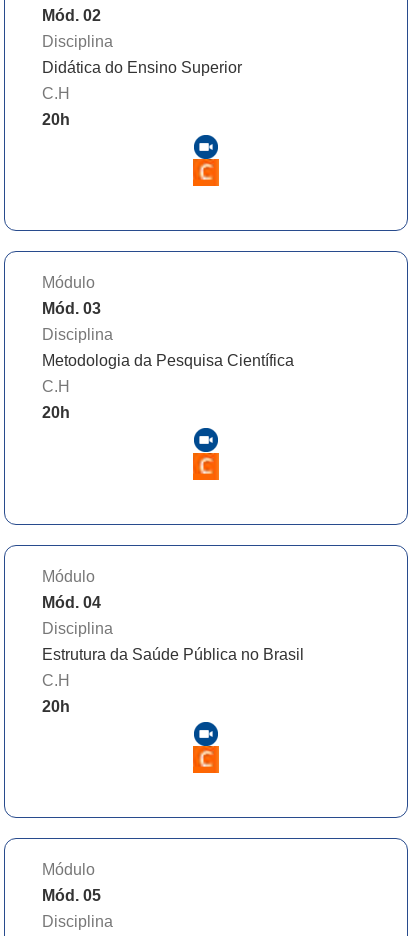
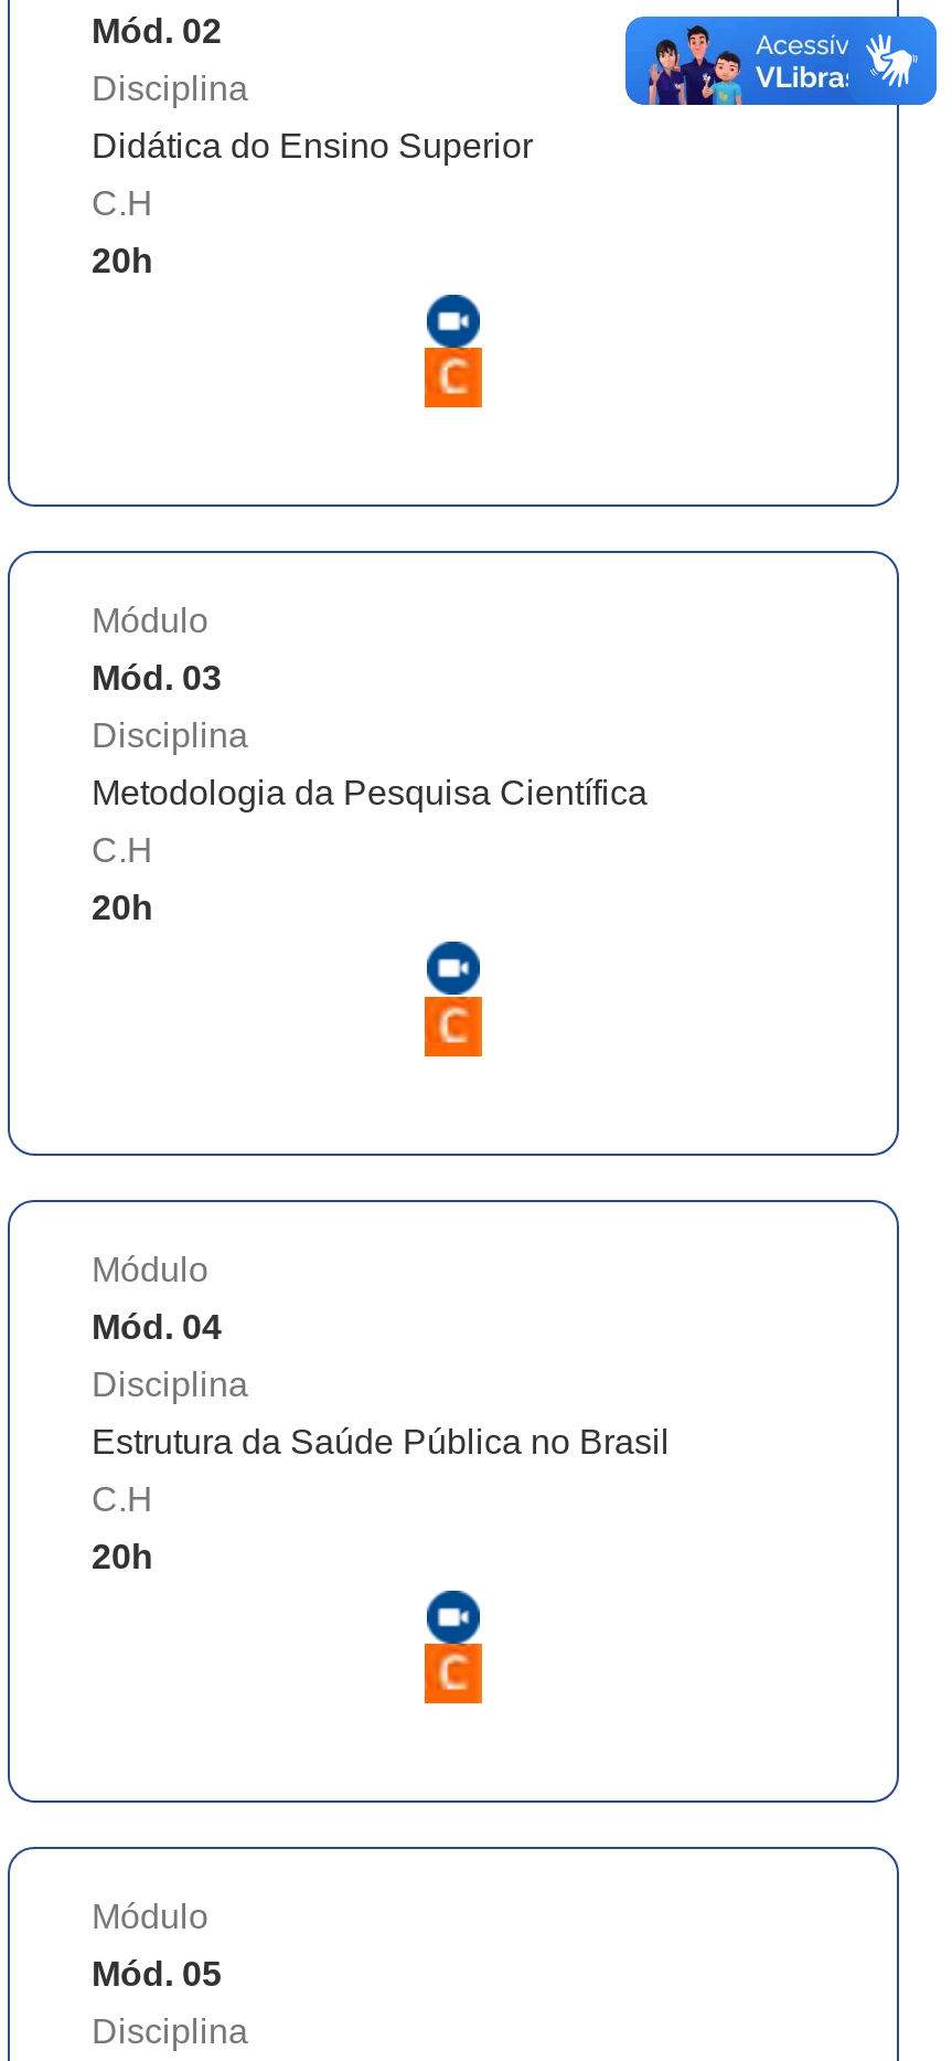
+ [image]
